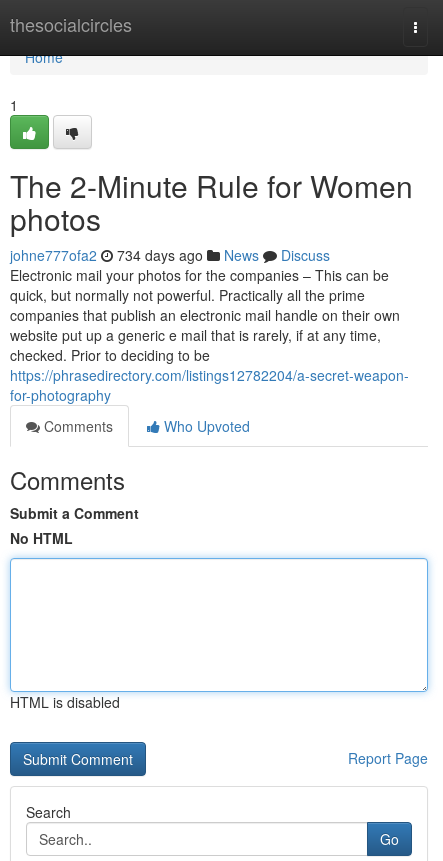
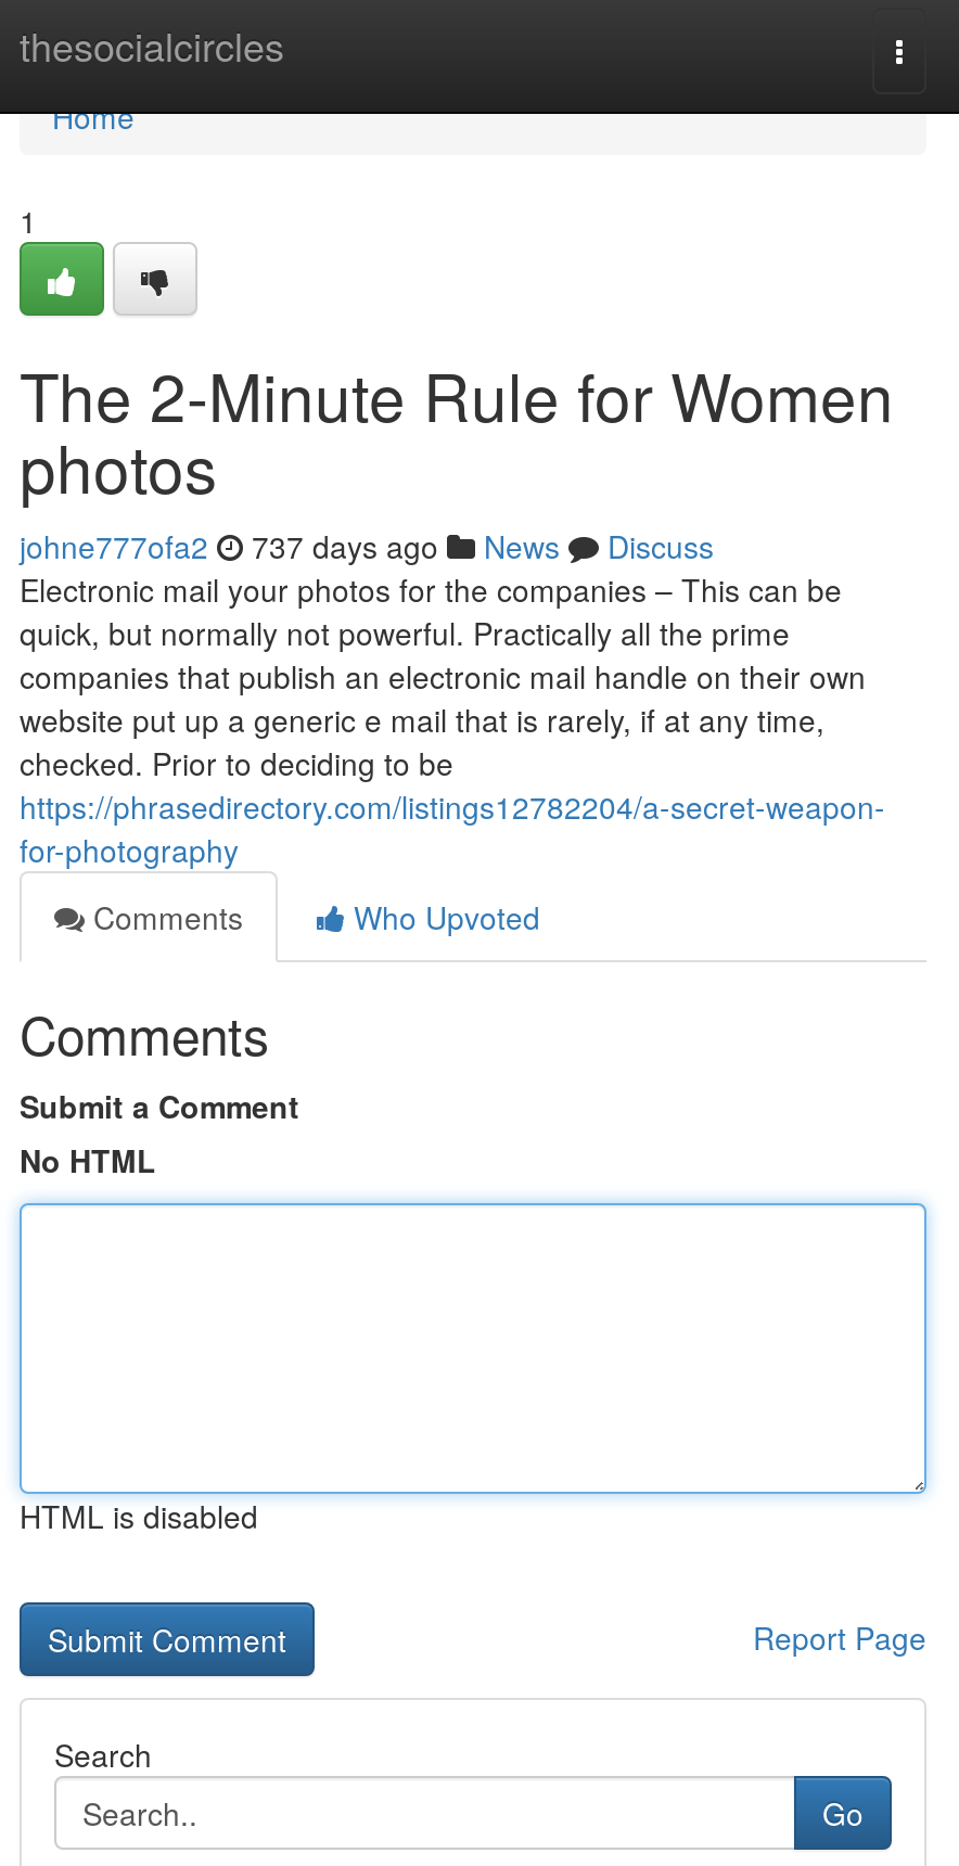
- johne777ofa2 734 days ago News Discuss
+ johne777ofa2 737 days ago News Discuss
